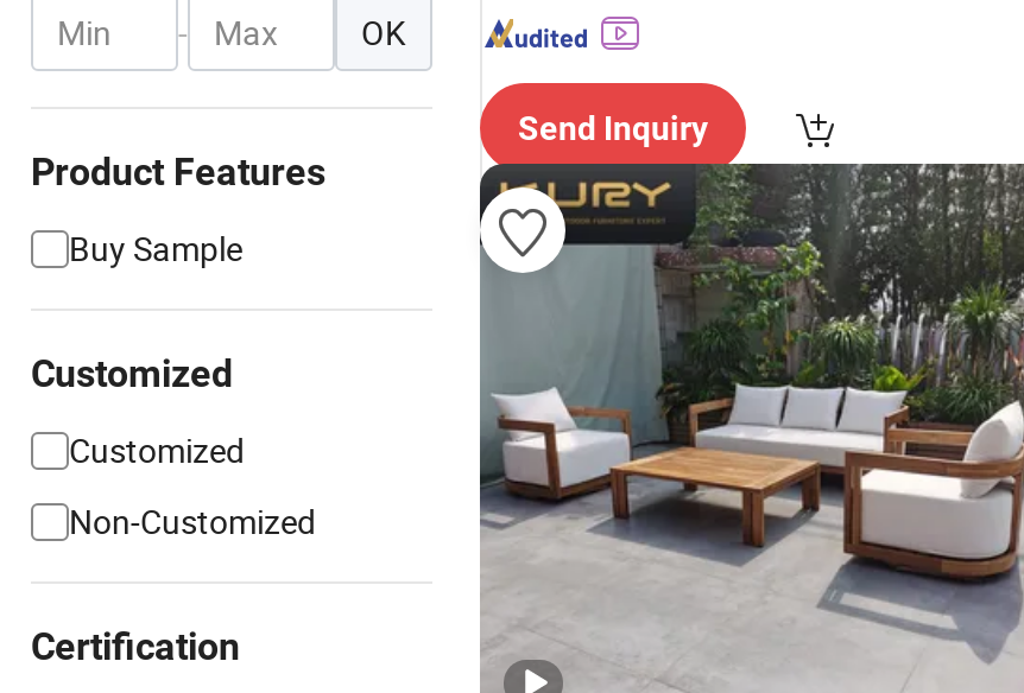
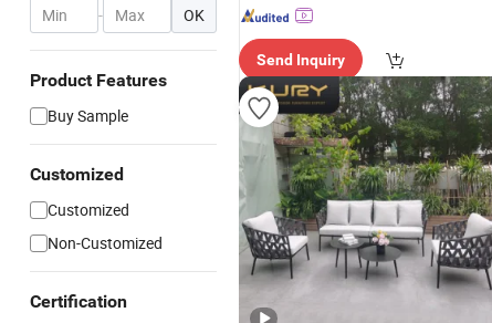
- [image]
+ [image]
